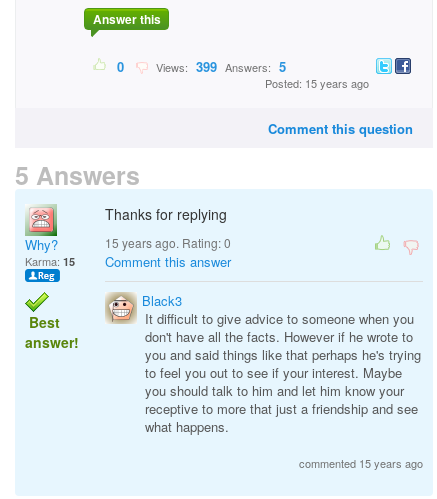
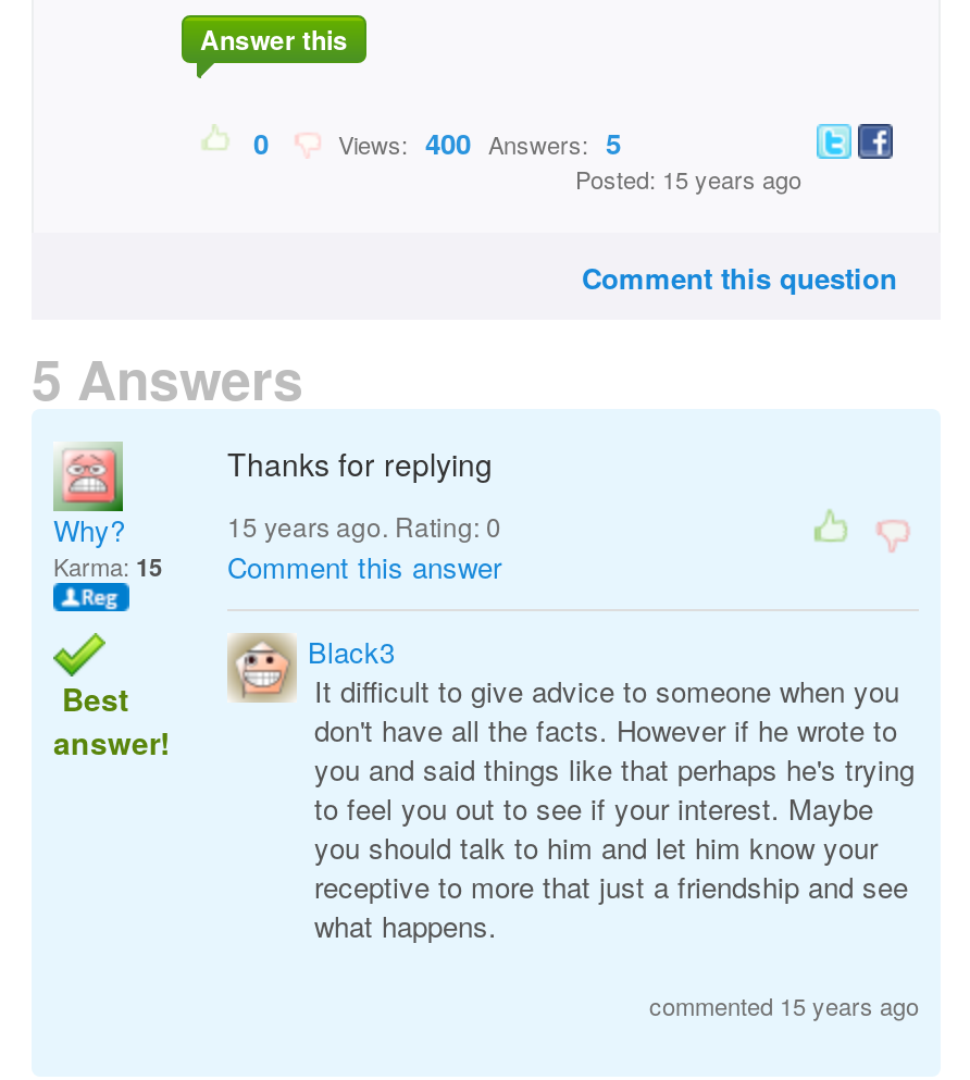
- Views: 399 Answers: 5
+ Views: 400 Answers: 5
